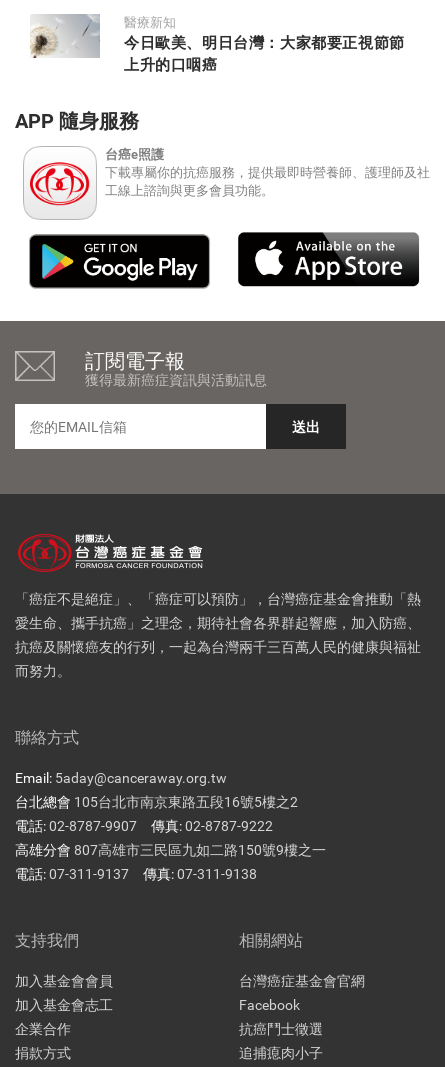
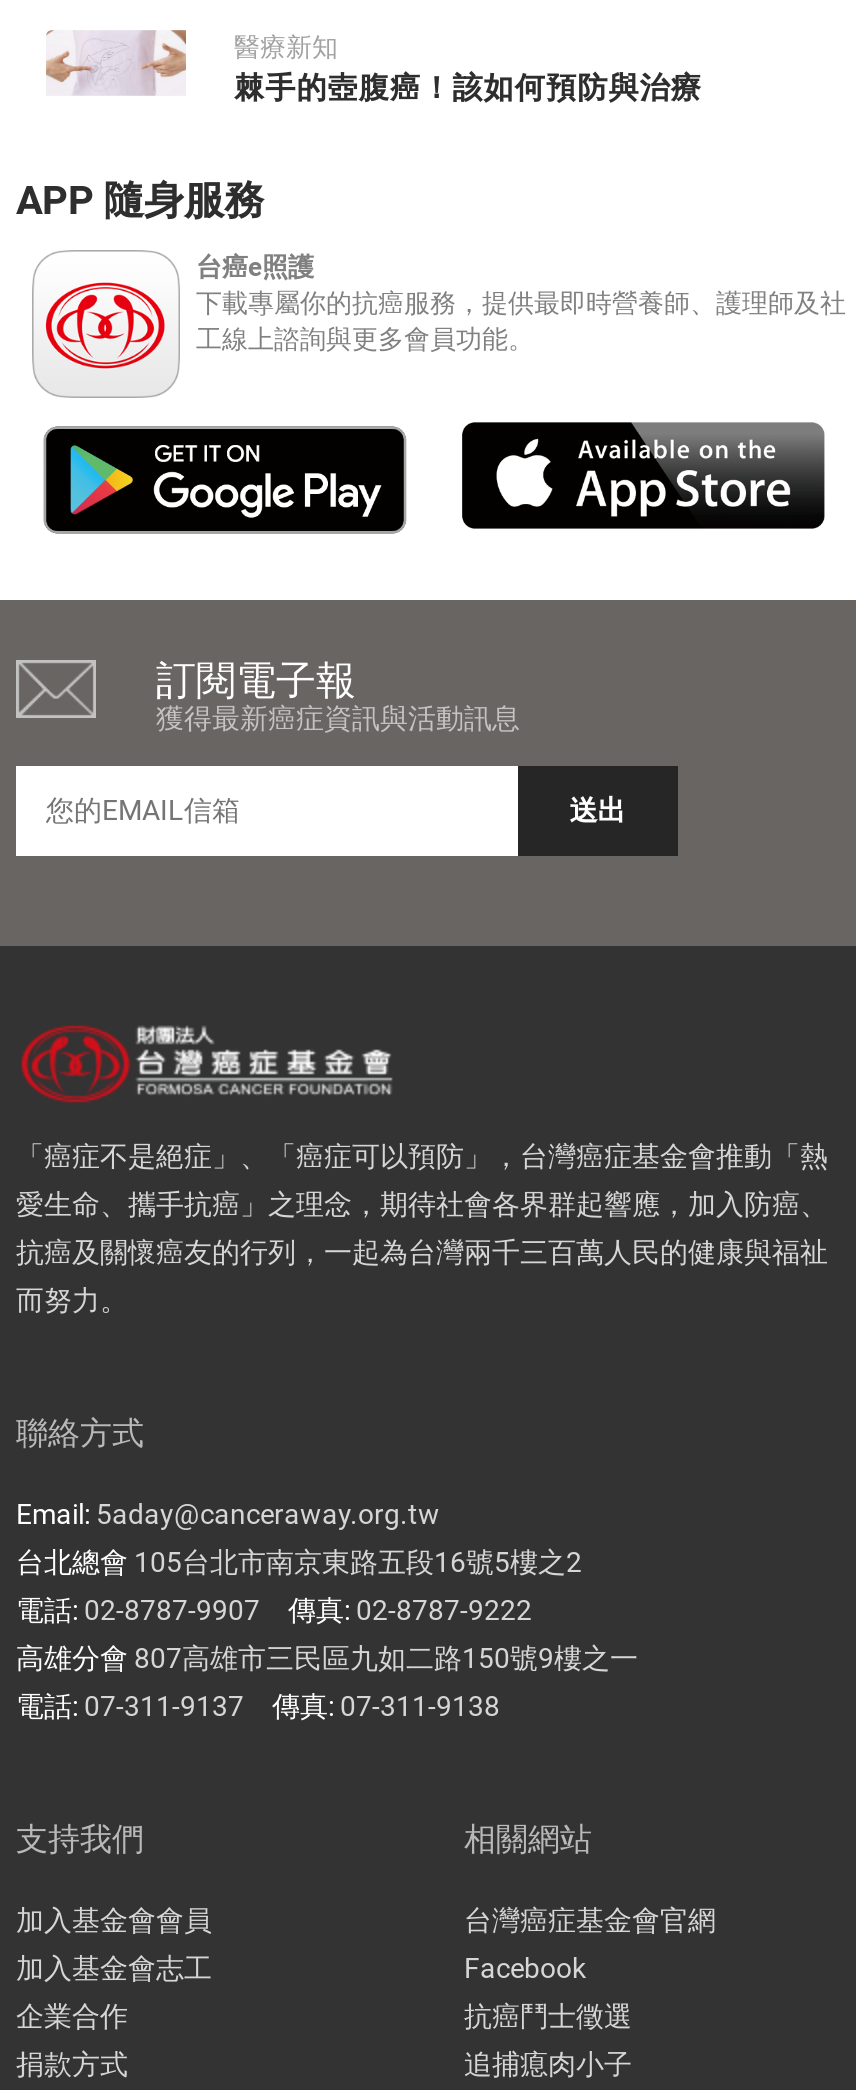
- [image]
- 今日歐美、明日台灣：大家都要正視節節
- 上升的口咽癌
+ [image]
+ 棘手的壺腹癌！該如何預防與治療
